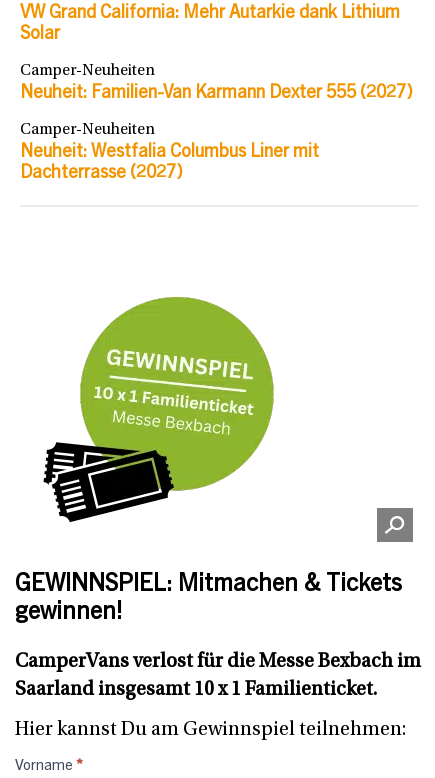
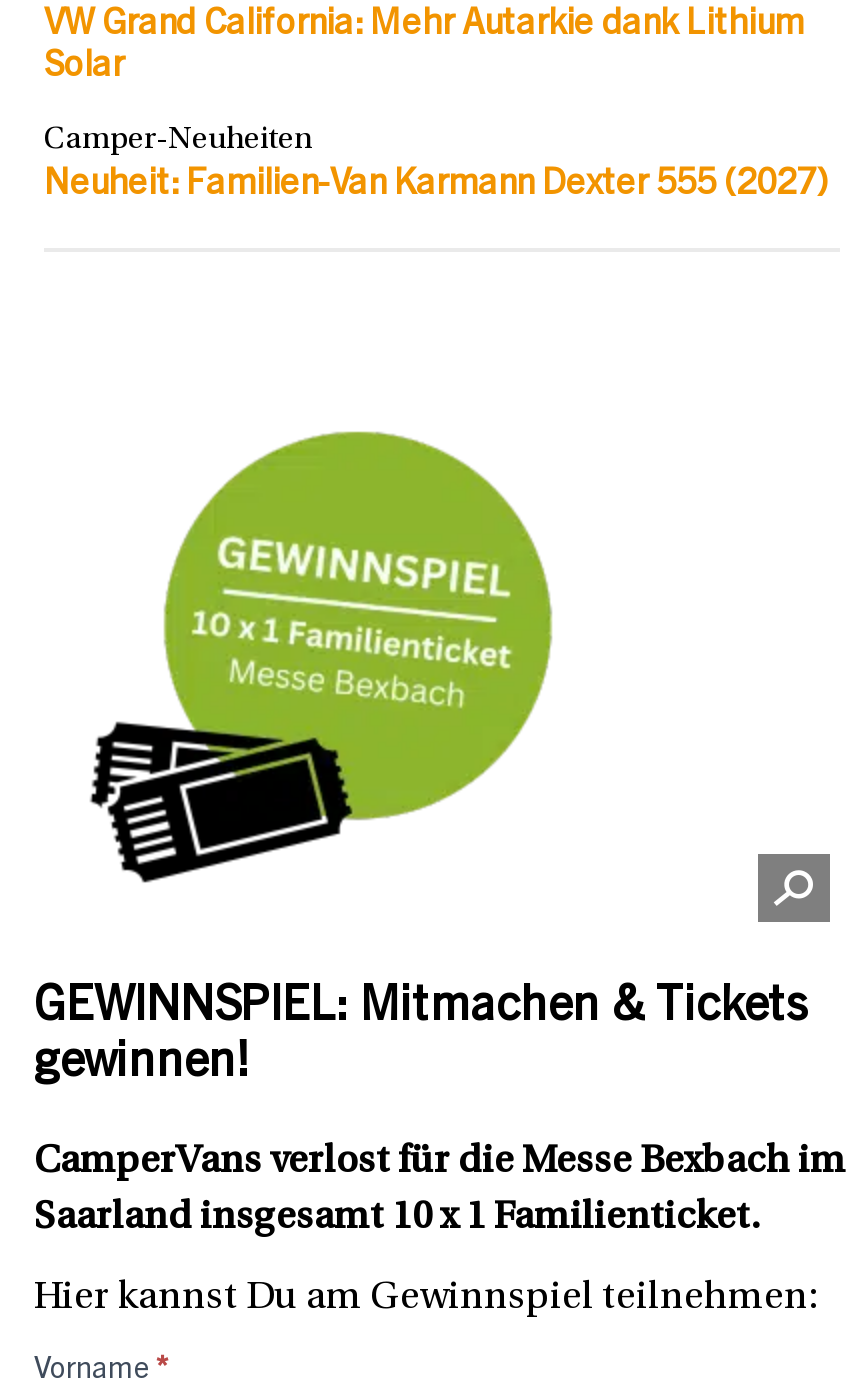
- Camper-Neuheiten
- Neuheit: Westfalia Columbus Liner mit
- Dachterrasse (2027)
